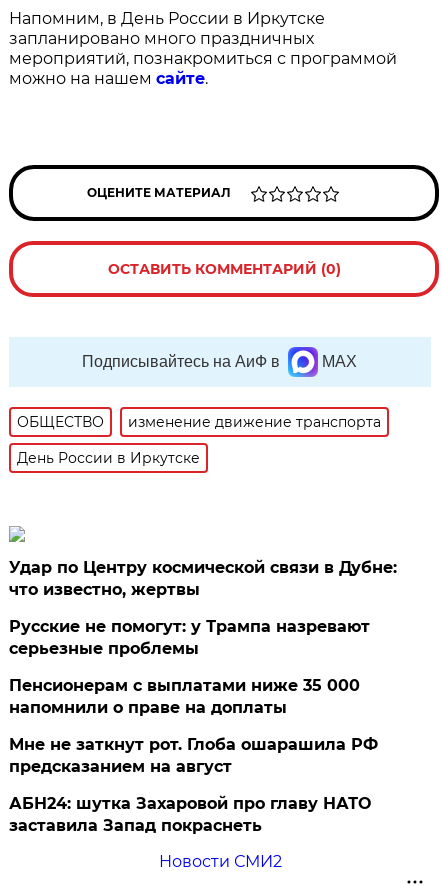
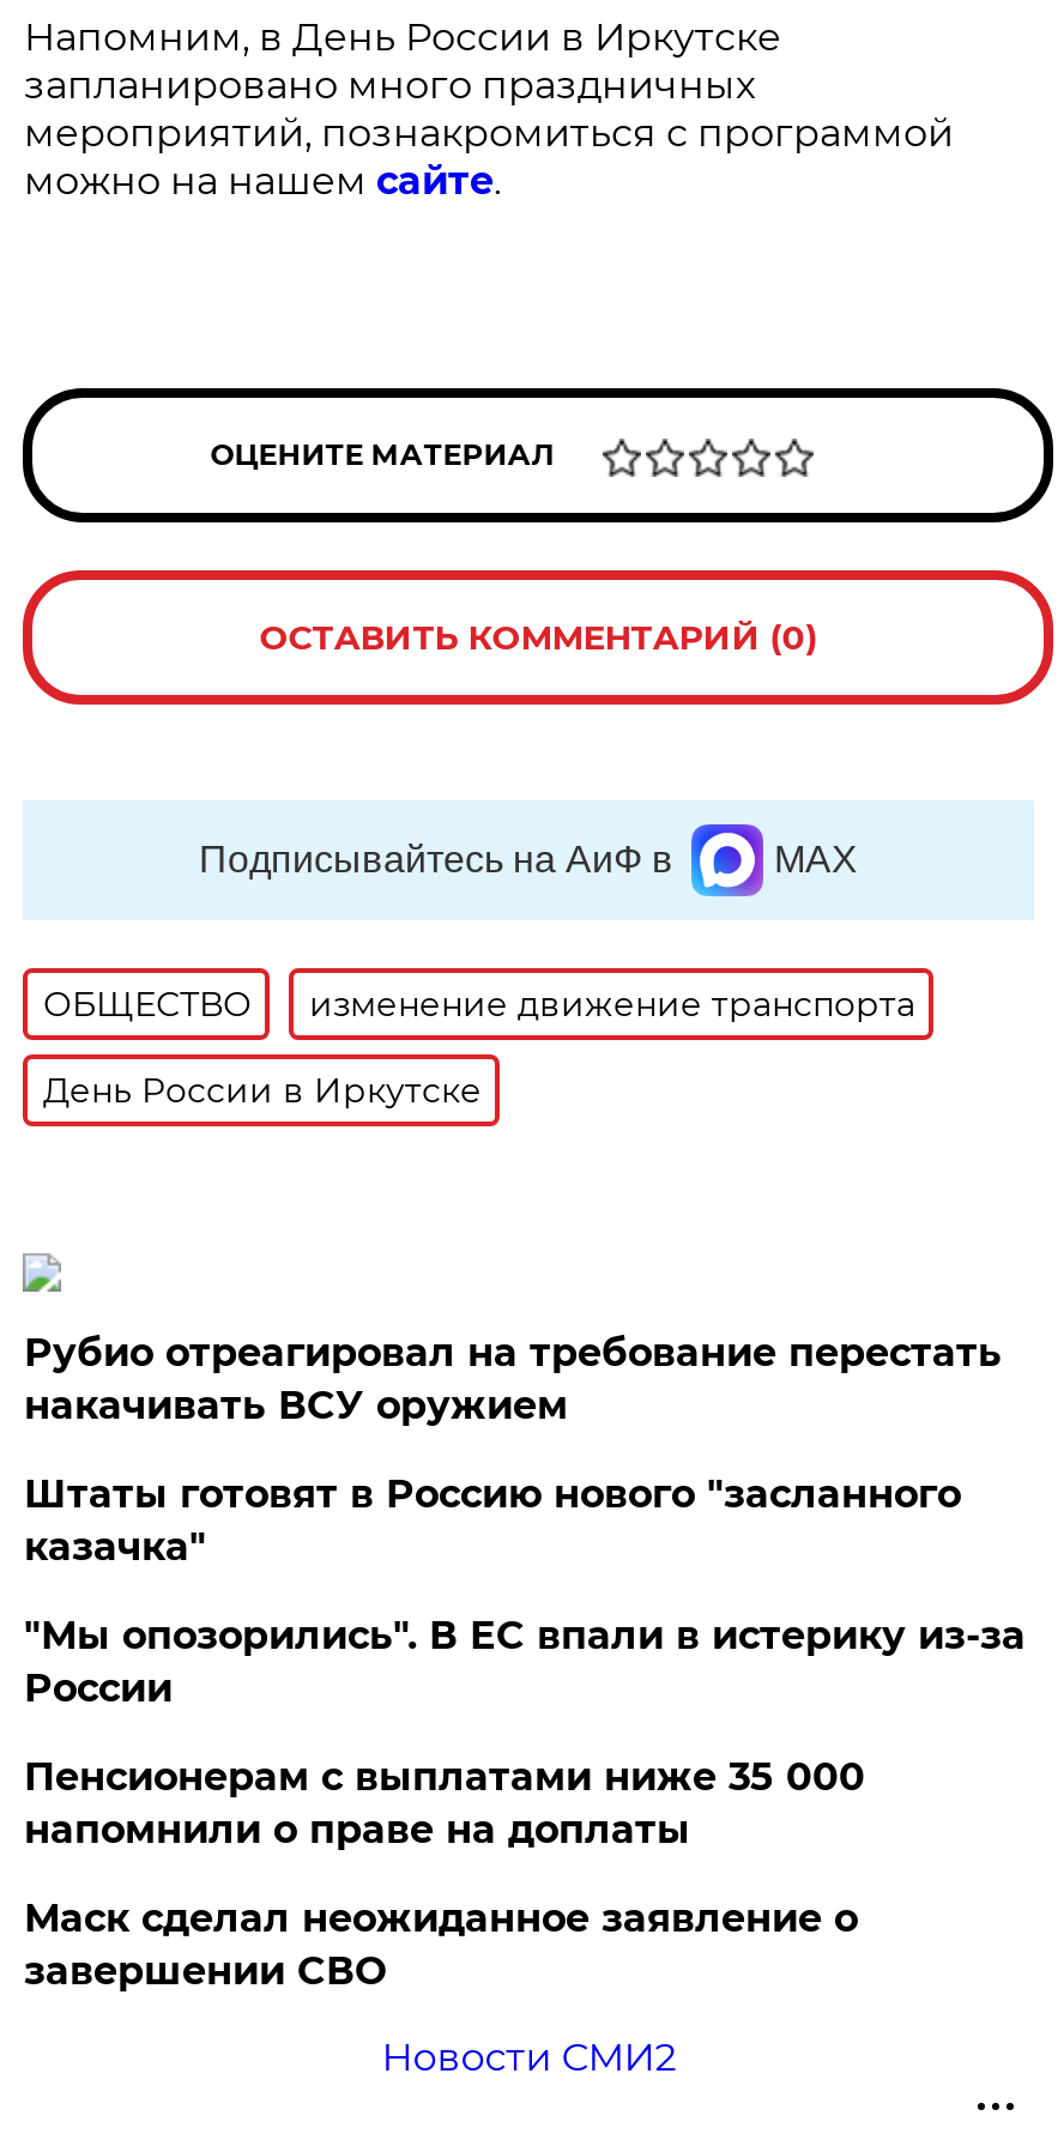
- Удар по Центру космической связи в Дубне:
- что известно, жертвы
- Русские не помогут: у Трампа назревают
- серьезные проблемы
+ Рубио отреагировал на требование перестать
+ накачивать ВСУ оружием
+ Штаты готовят в Россию нового "засланного
+ казачка"
+ "Мы опозорились". В ЕС впали в истерику из-за
+ России

moved down: Пенсионерам с выплатами ниже 35 000 | напомнили о праве на доплаты

- Мне не заткнут рот. Глоба ошарашила РФ
- предсказанием на август
- АБН24: шутка Захаровой про главу НАТО
- заставила Запад покраснеть
+ Маск сделал неожиданное заявление о
+ завершении СВО
